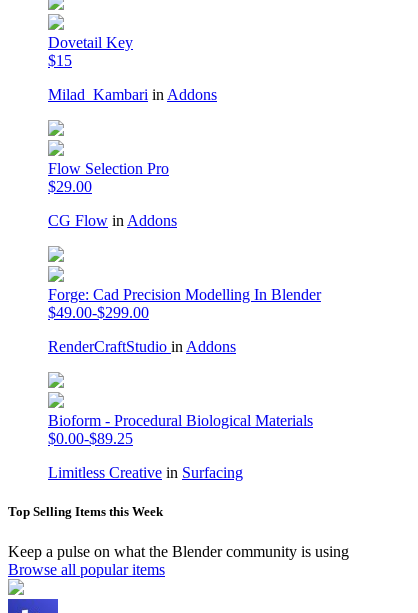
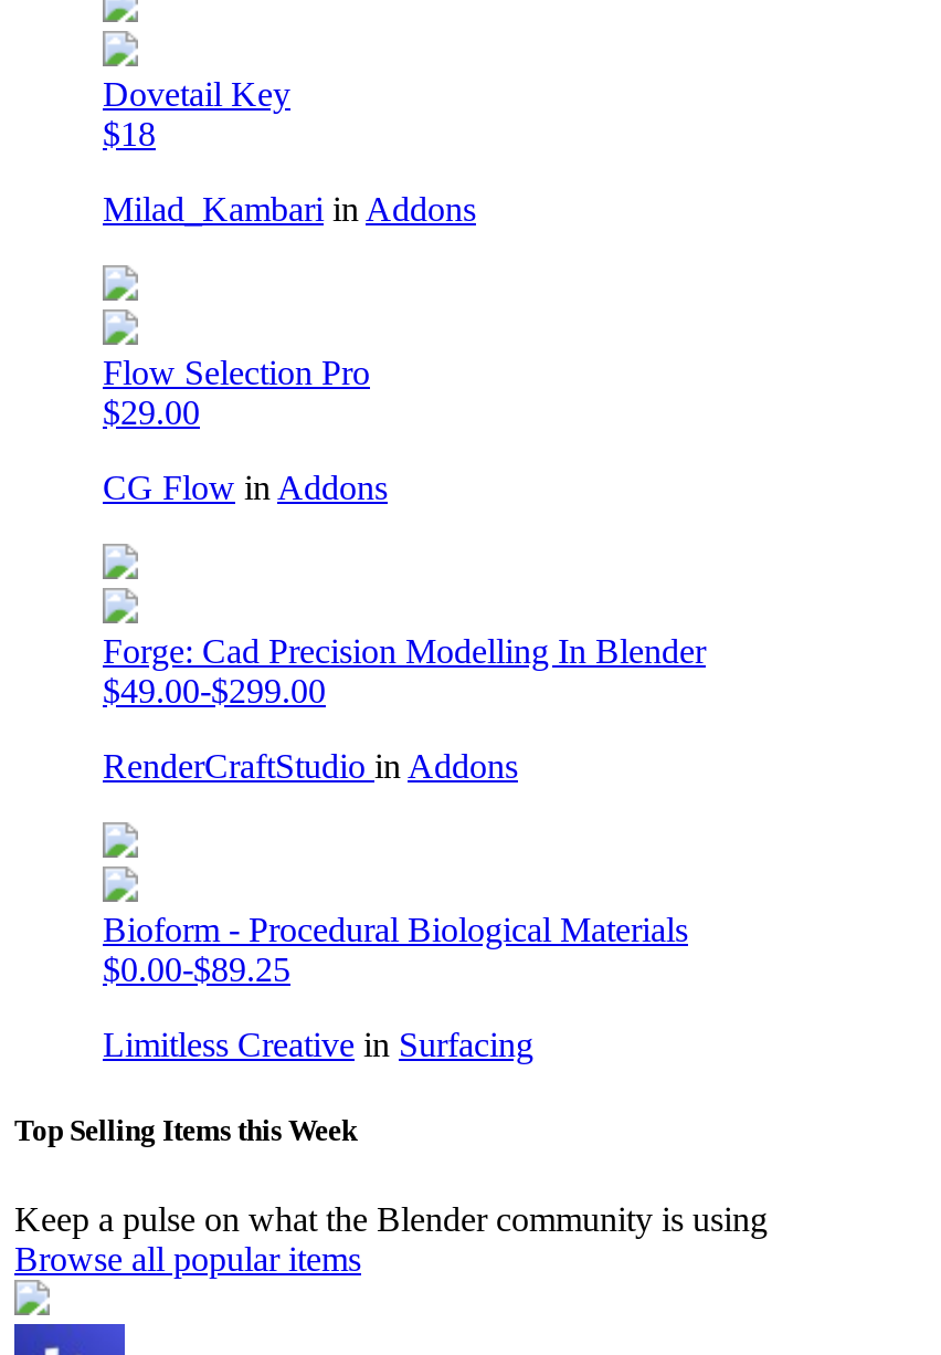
- $15
+ $18
